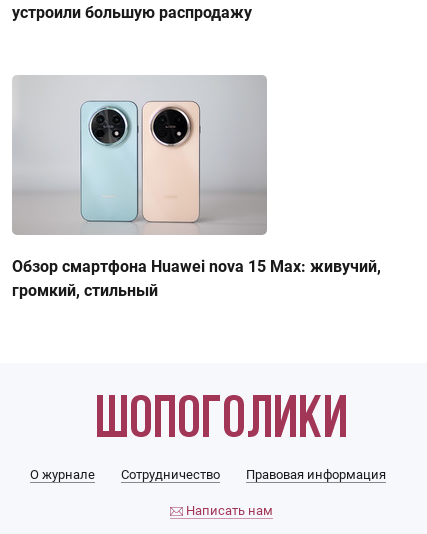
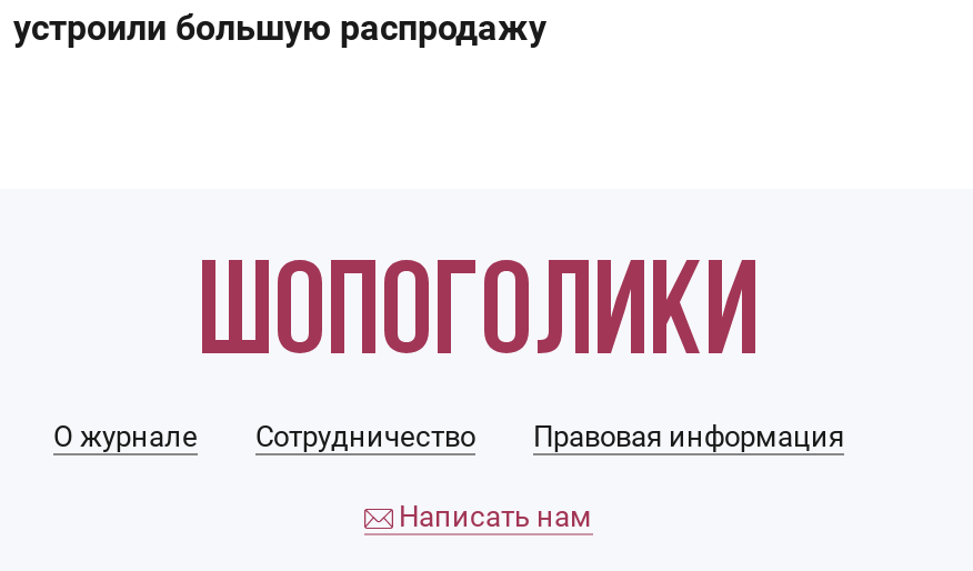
- [image]
- Обзор смартфона Huawei nova 15 Max: живучий,
- громкий, стильный
